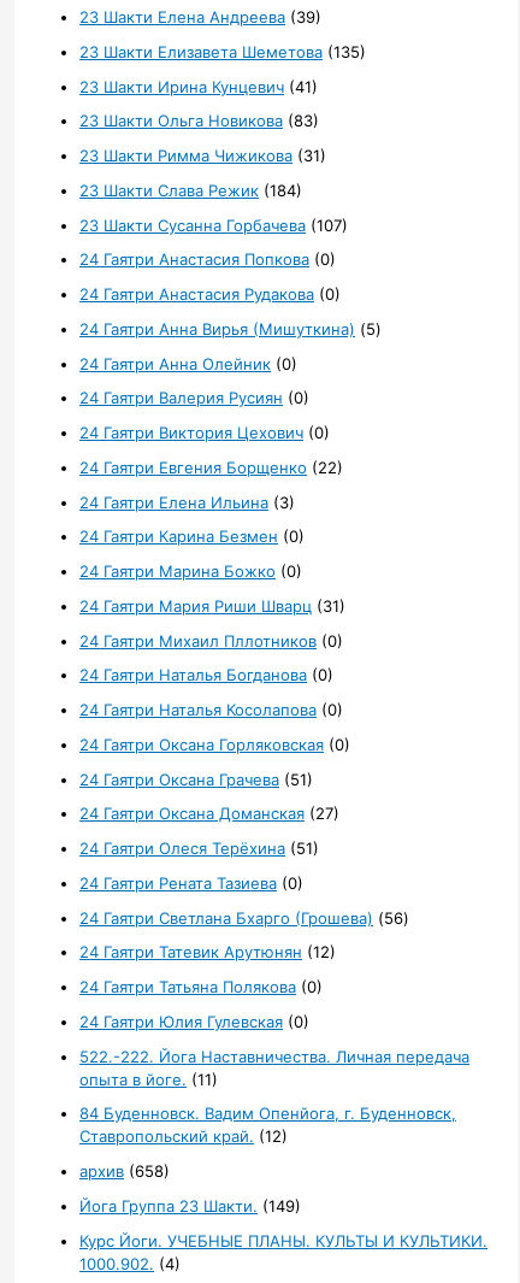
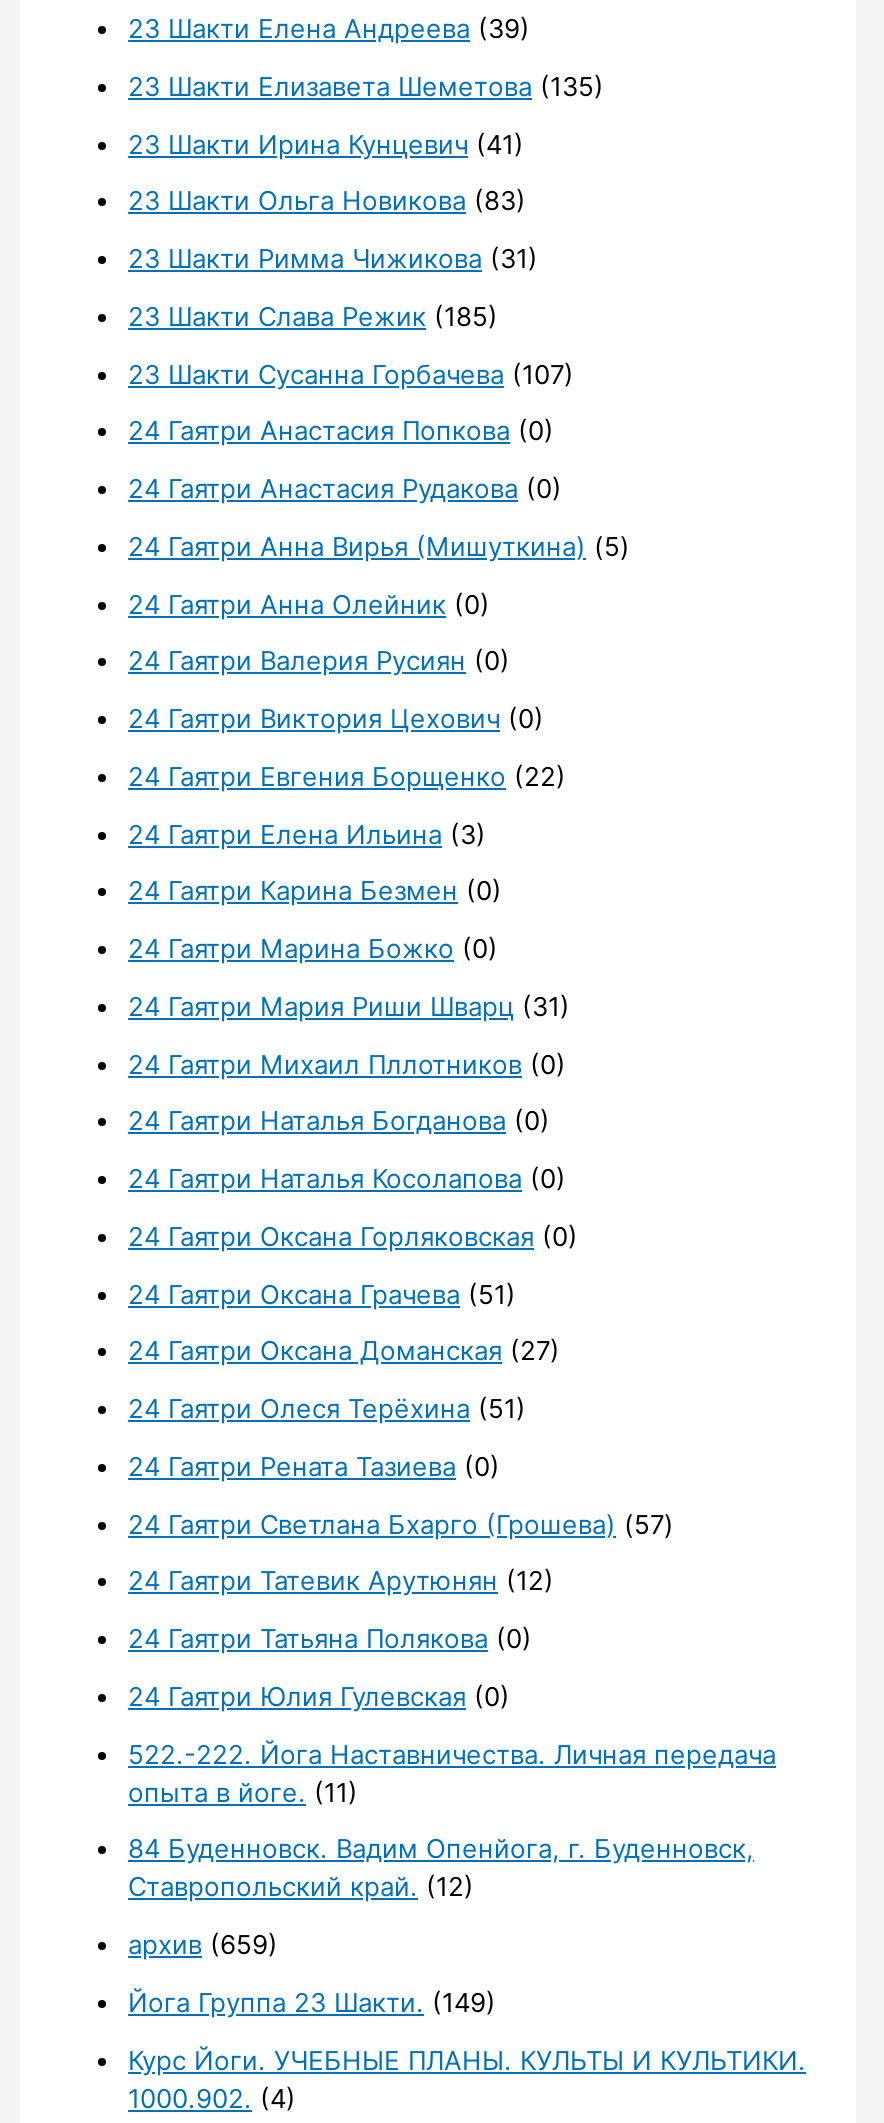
- 23 Шакти Слава Режик (184)
+ 23 Шакти Слава Режик (185)

- 24 Гаятри Светлана Бхарго (Грошева) (56)
+ 24 Гаятри Светлана Бхарго (Грошева) (57)

- архив (658)
+ архив (659)
